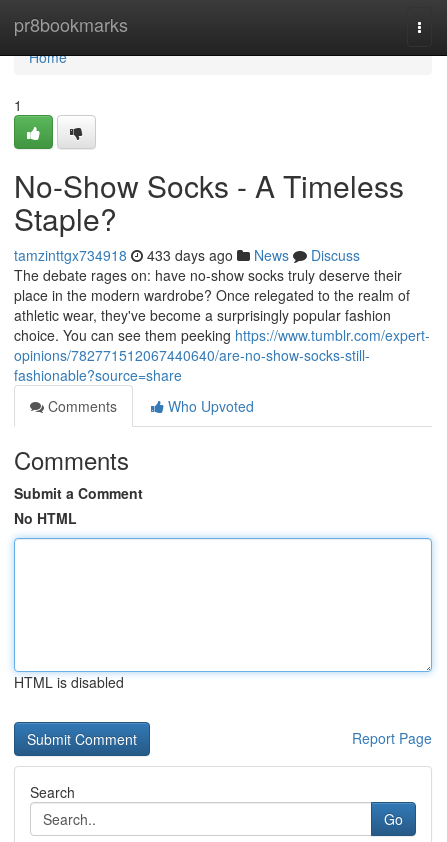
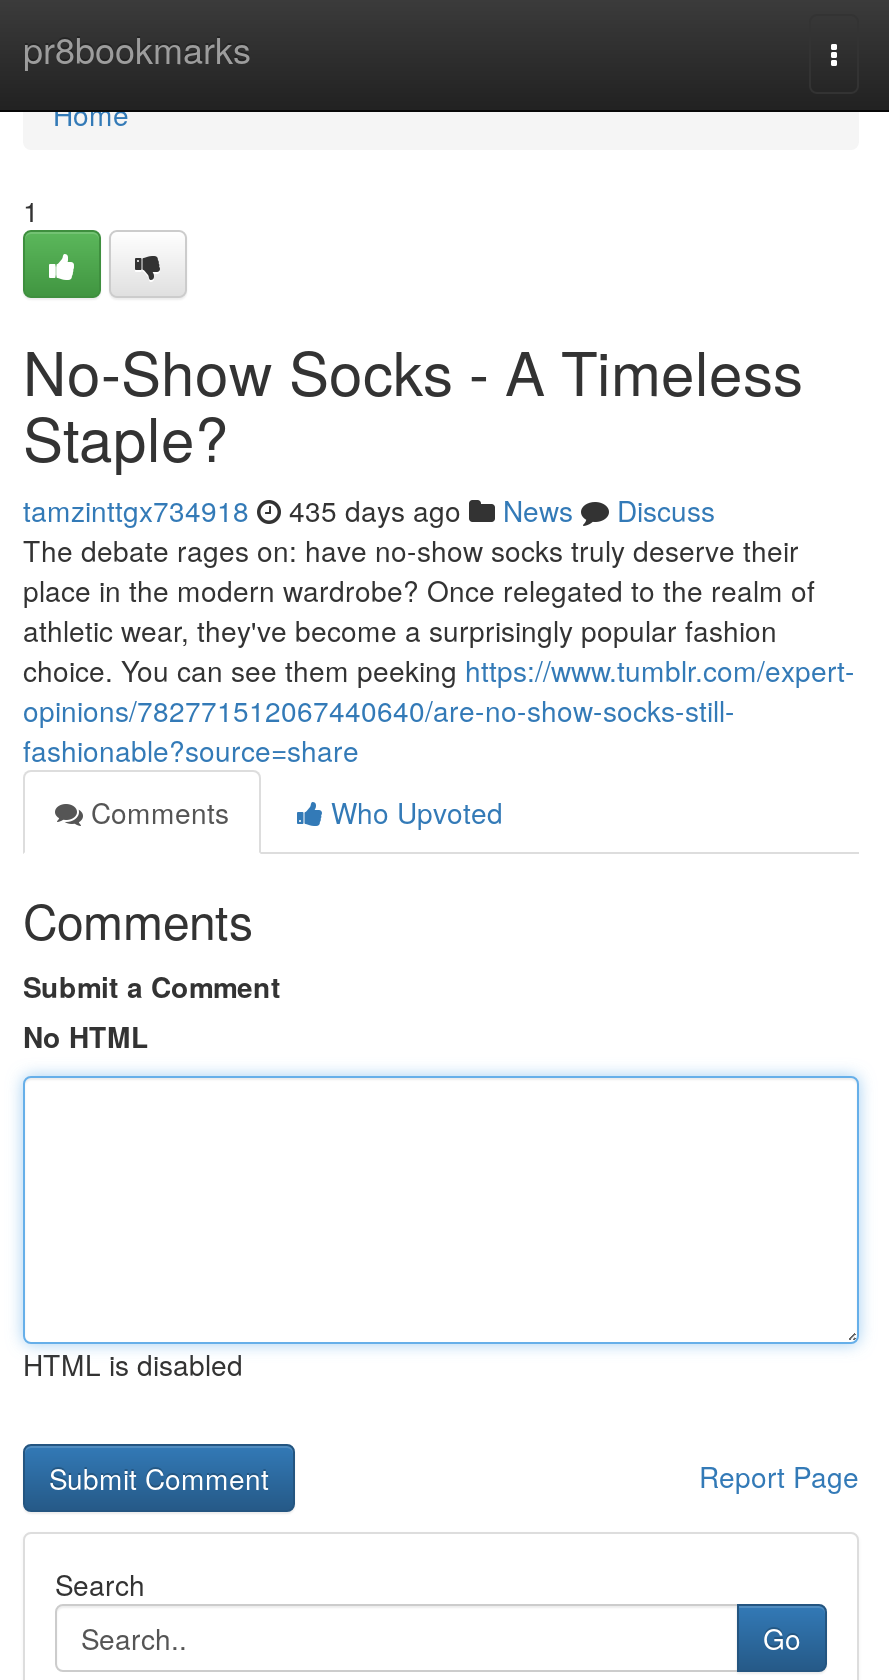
- tamzinttgx734918 433 days ago News Discuss
+ tamzinttgx734918 435 days ago News Discuss
